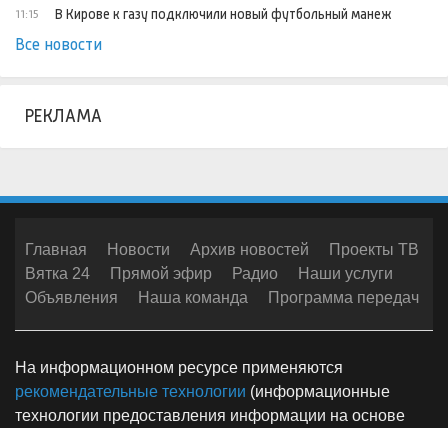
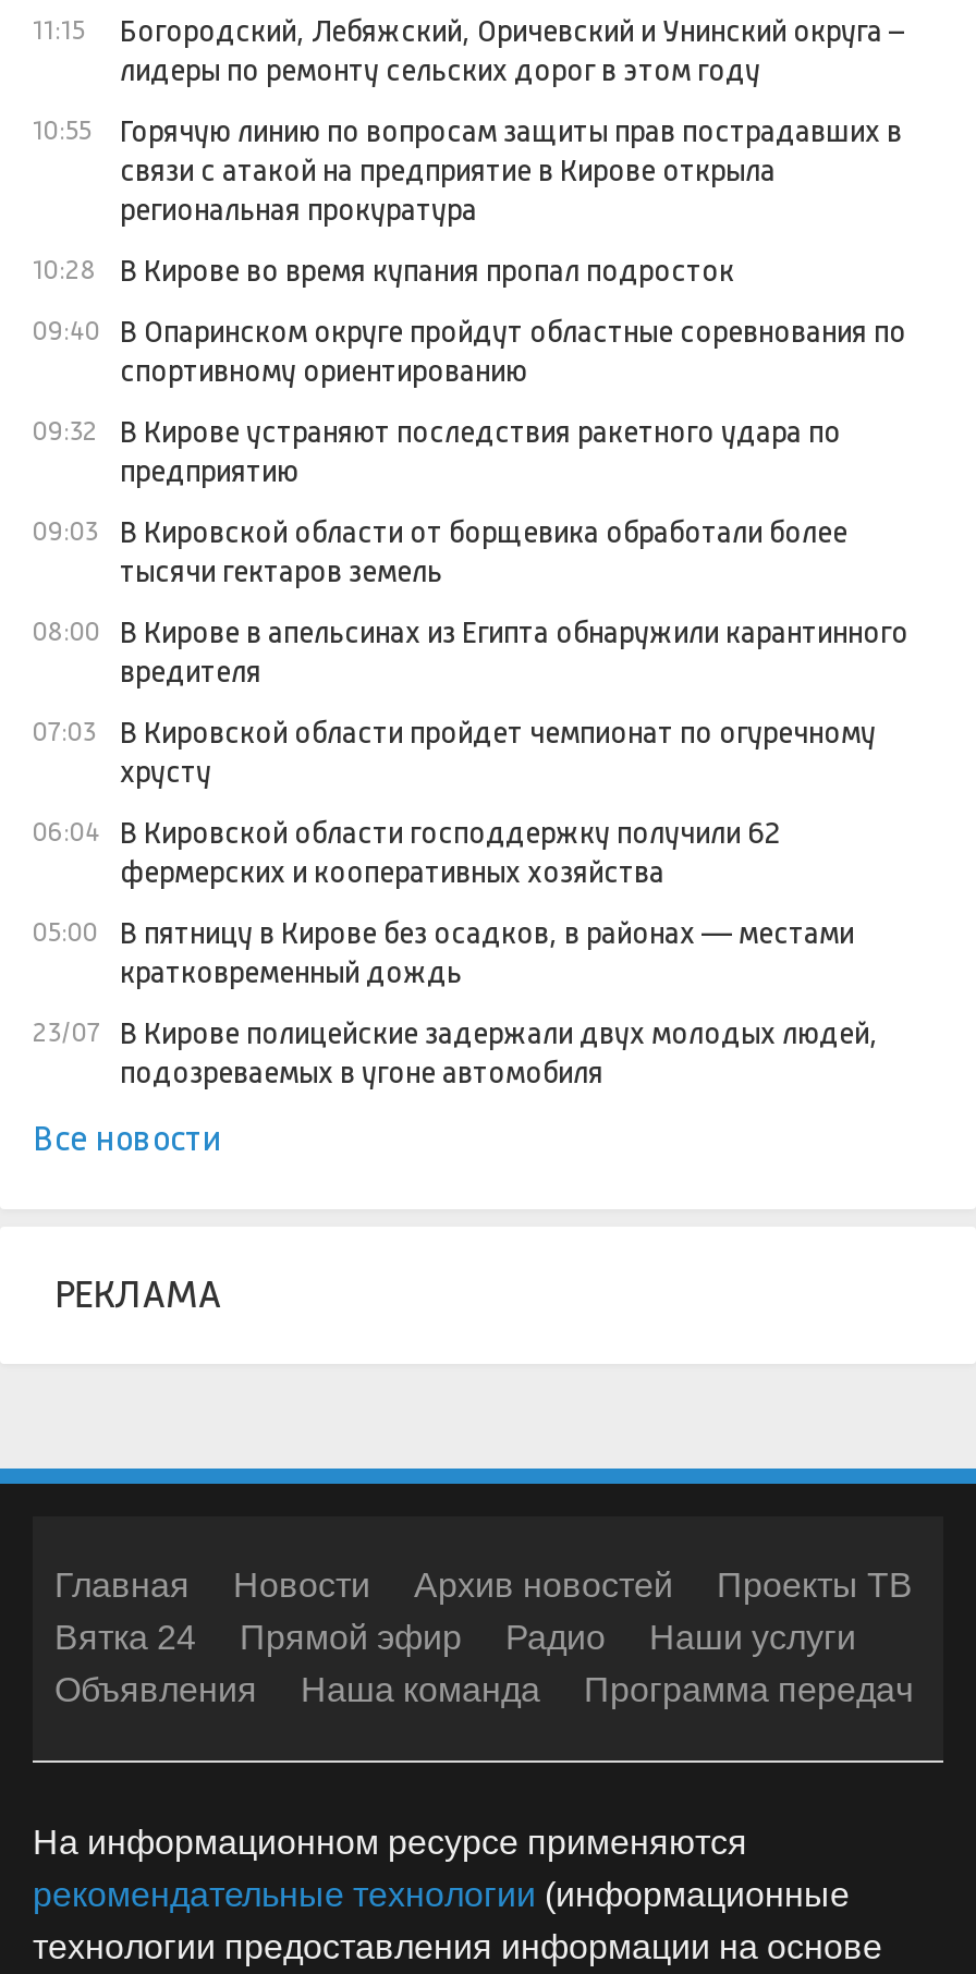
- В Кирове к газу подключили новый футбольный манеж
+ Богородский, Лебяжский, Оричевский и Унинский округа –
+ лидеры по ремонту сельских дорог в этом году
+ 10:55
+ Горячую линию по вопросам защиты прав пострадавших в
+ связи с атакой на предприятие в Кирове открыла
+ региональная прокуратура
+ 10:28
+ В Кирове во время купания пропал подросток
+ 09:40
+ В Опаринском округе пройдут областные соревнования по
+ спортивному ориентированию
+ 09:32
+ В Кирове устраняют последствия ракетного удара по
+ предприятию
+ 09:03
+ В Кировской области от борщевика обработали более
+ тысячи гектаров земель
+ 08:00
+ В Кирове в апельсинах из Египта обнаружили карантинного
+ вредителя
+ 07:03
+ В Кировской области пройдет чемпионат по огуречному
+ хрусту
+ 06:04
+ В Кировской области господдержку получили 62
+ фермерских и кооперативных хозяйства
+ 05:00
+ В пятницу в Кирове без осадков, в районах — местами
+ кратковременный дождь
+ 23/07
+ В Кирове полицейские задержали двух молодых людей,
+ подозреваемых в угоне автомобиля
